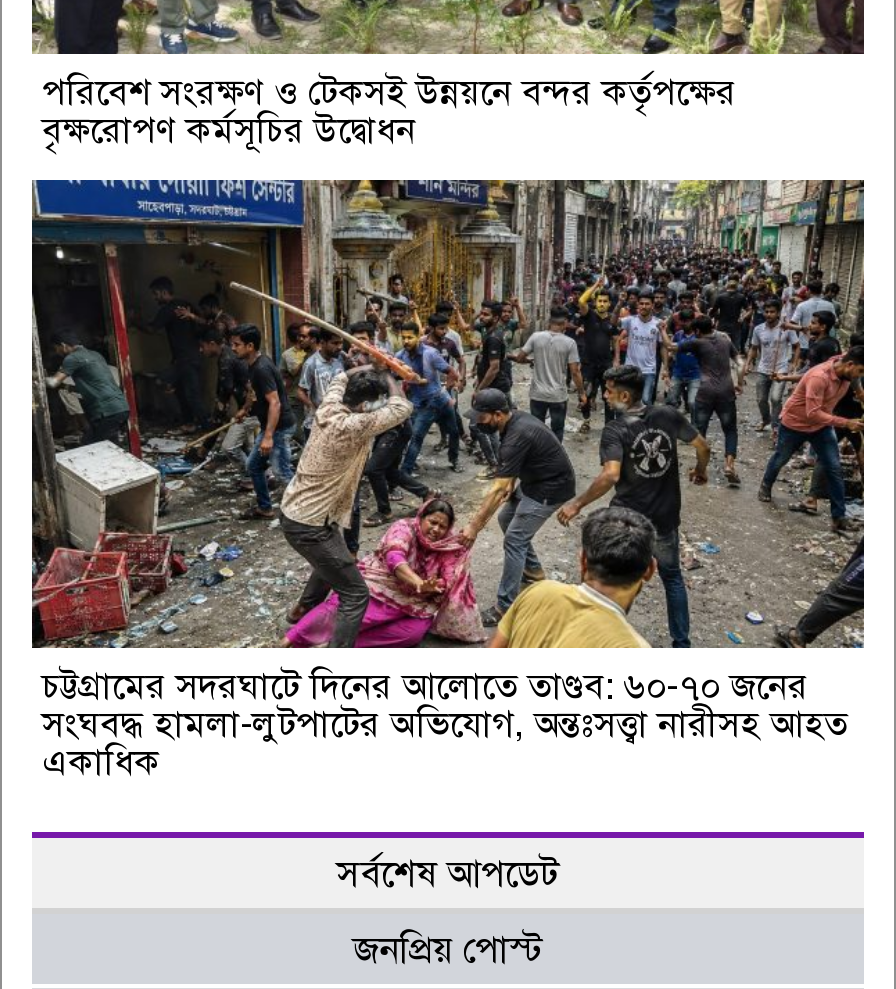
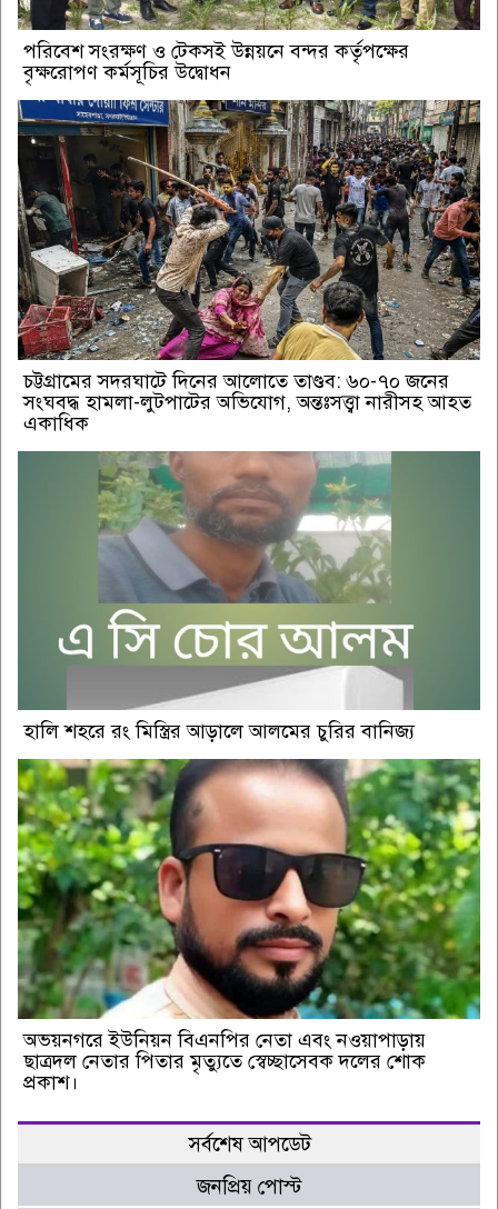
+ [image]
+ হালি শহরে রং মিস্ত্রির আড়ালে আলমের চুরির বানিজ্য

+ [image]
+ অভয়নগরে ইউনিয়ন বিএনপির নেতা এবং নওয়াপাড়ায়
+ ছাত্রদল নেতার পিতার মৃত্যুতে স্বেচ্ছাসেবক দলের শোক
+ প্রকাশ।
